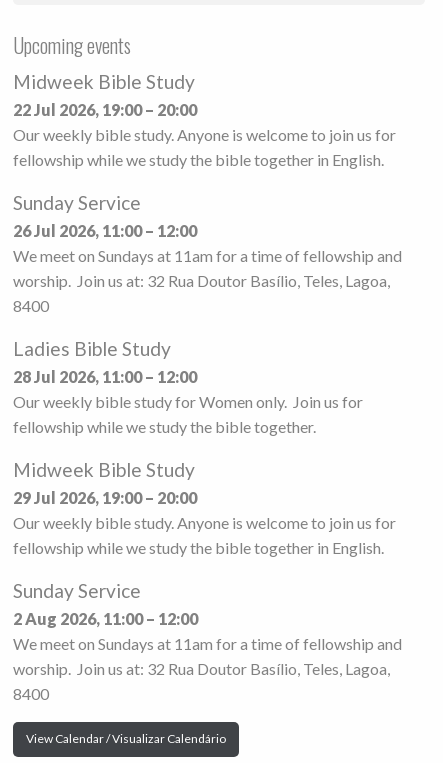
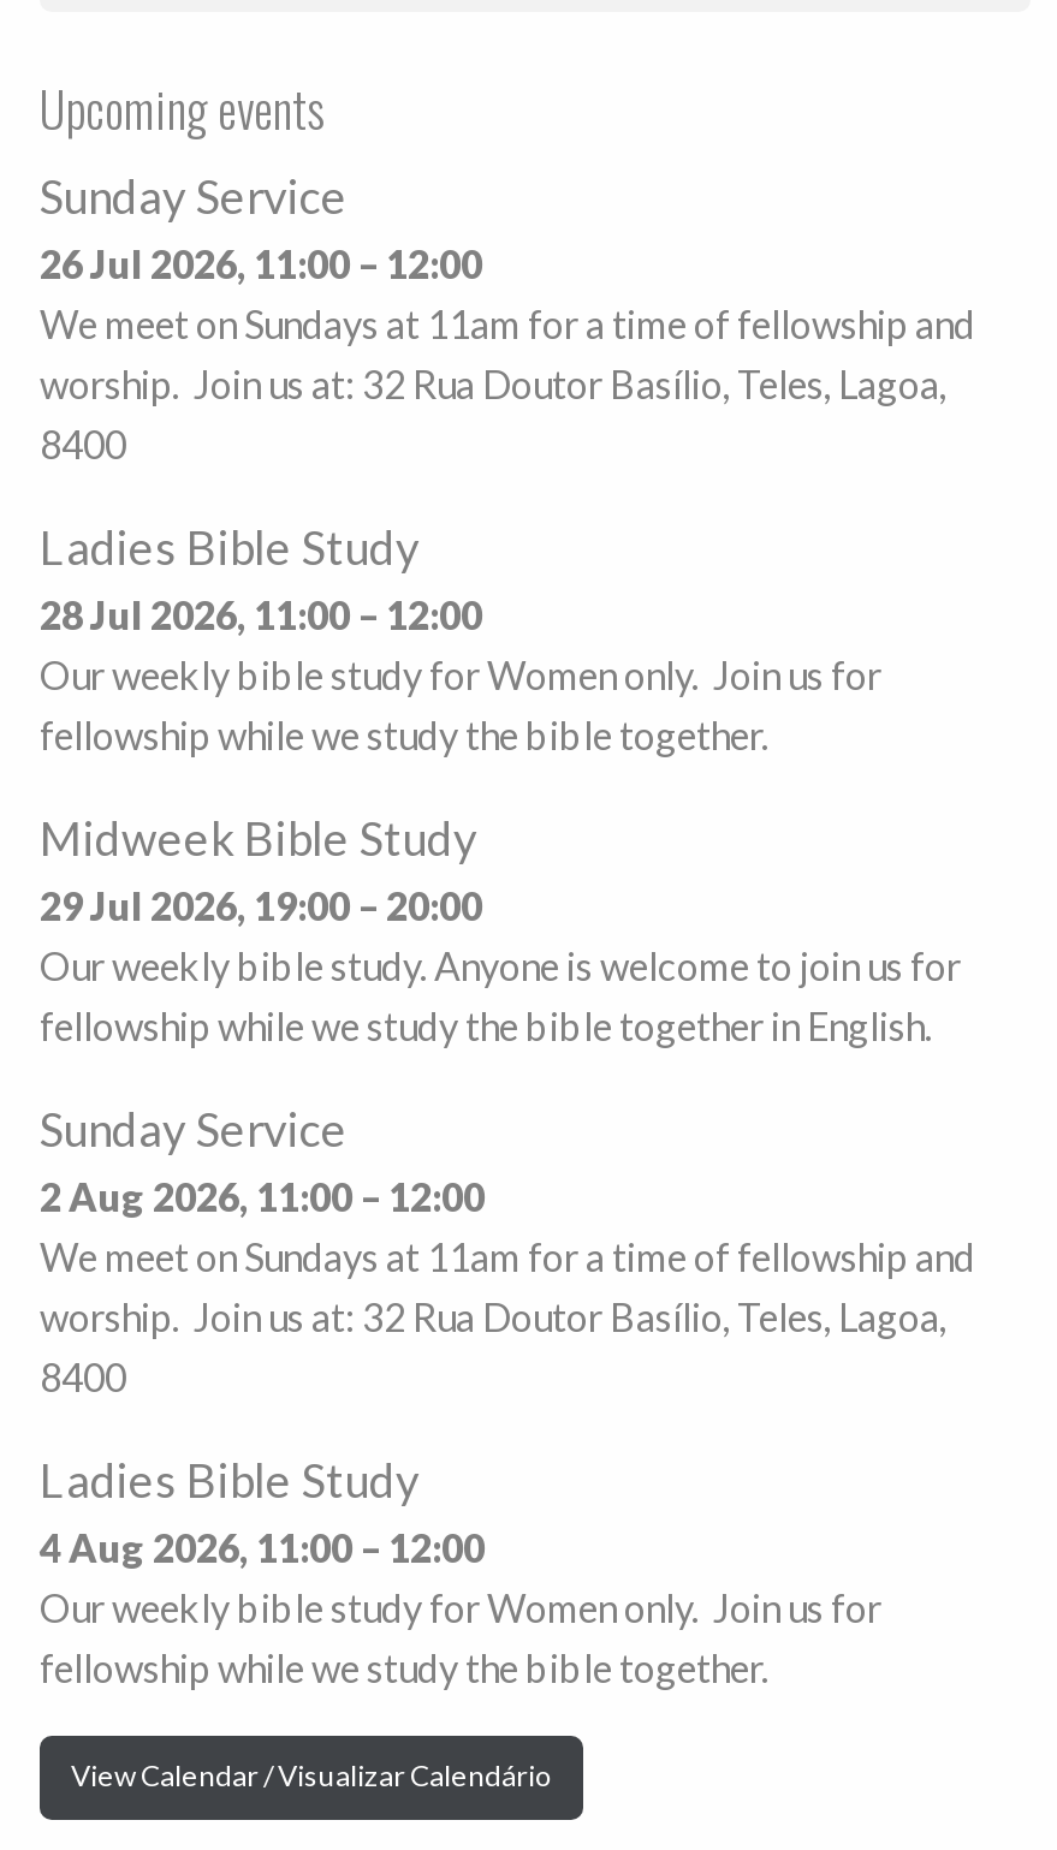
- Midweek Bible Study
- 22 Jul 2026, 19:00 – 20:00
- Our weekly bible study. Anyone is welcome to join us for
- fellowship while we study the bible together in English.

moved up: Sunday Service | 26 Jul 2026, 11:00 – 12:00 | We meet on Sundays at 11am for a time of fellowship and | ... | worship. Join us at: 32 Rua Doutor Basílio, Teles, Lagoa, | 8400

+ Ladies Bible Study
+ 4 Aug 2026, 11:00 – 12:00
+ Our weekly bible study for Women only. Join us for
+ fellowship while we study the bible together.
